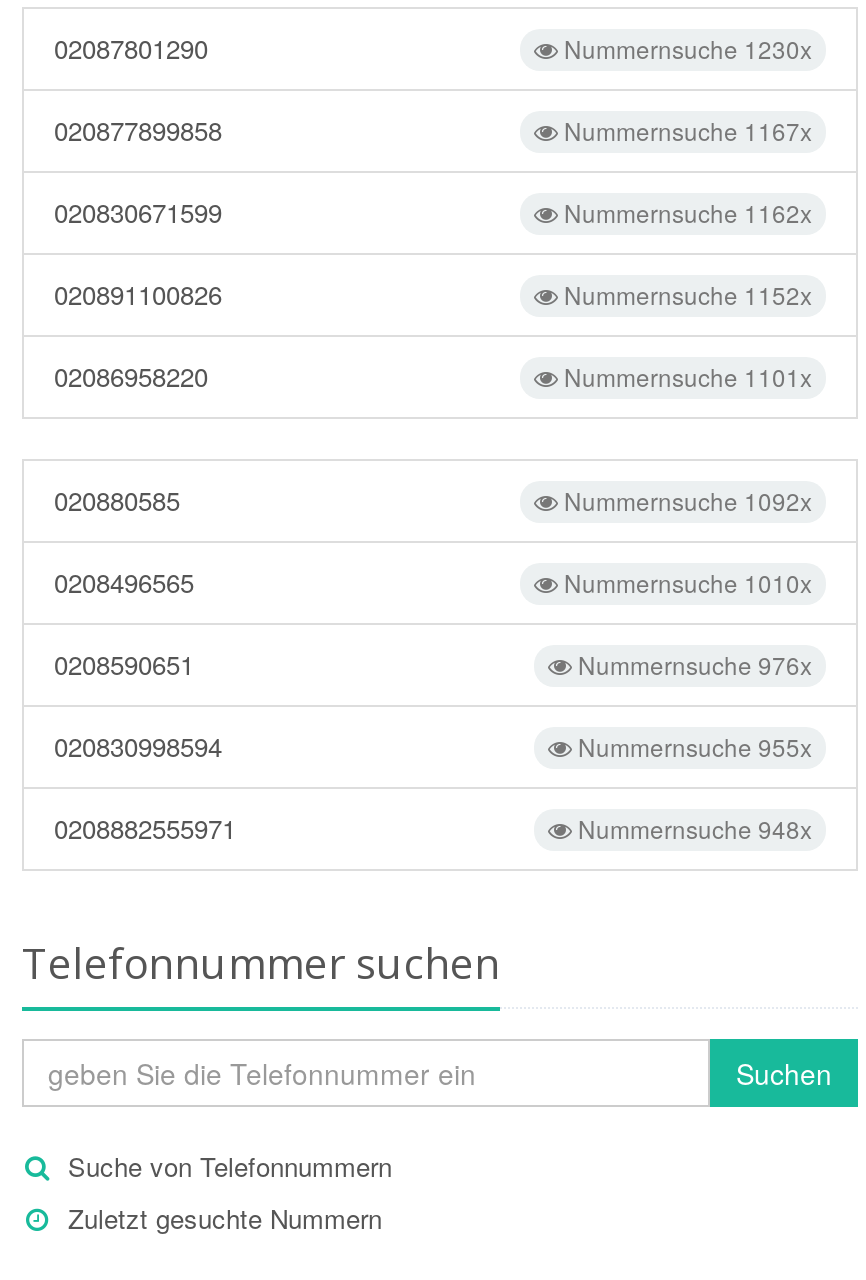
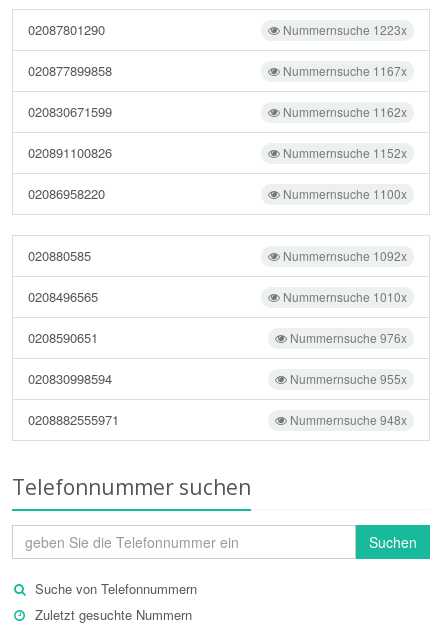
- Nummernsuche 1230x
+ Nummernsuche 1223x

- Nummernsuche 1101x
+ Nummernsuche 1100x
